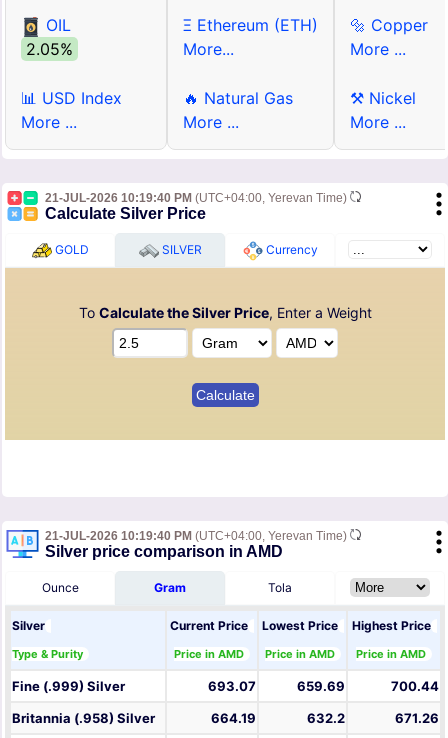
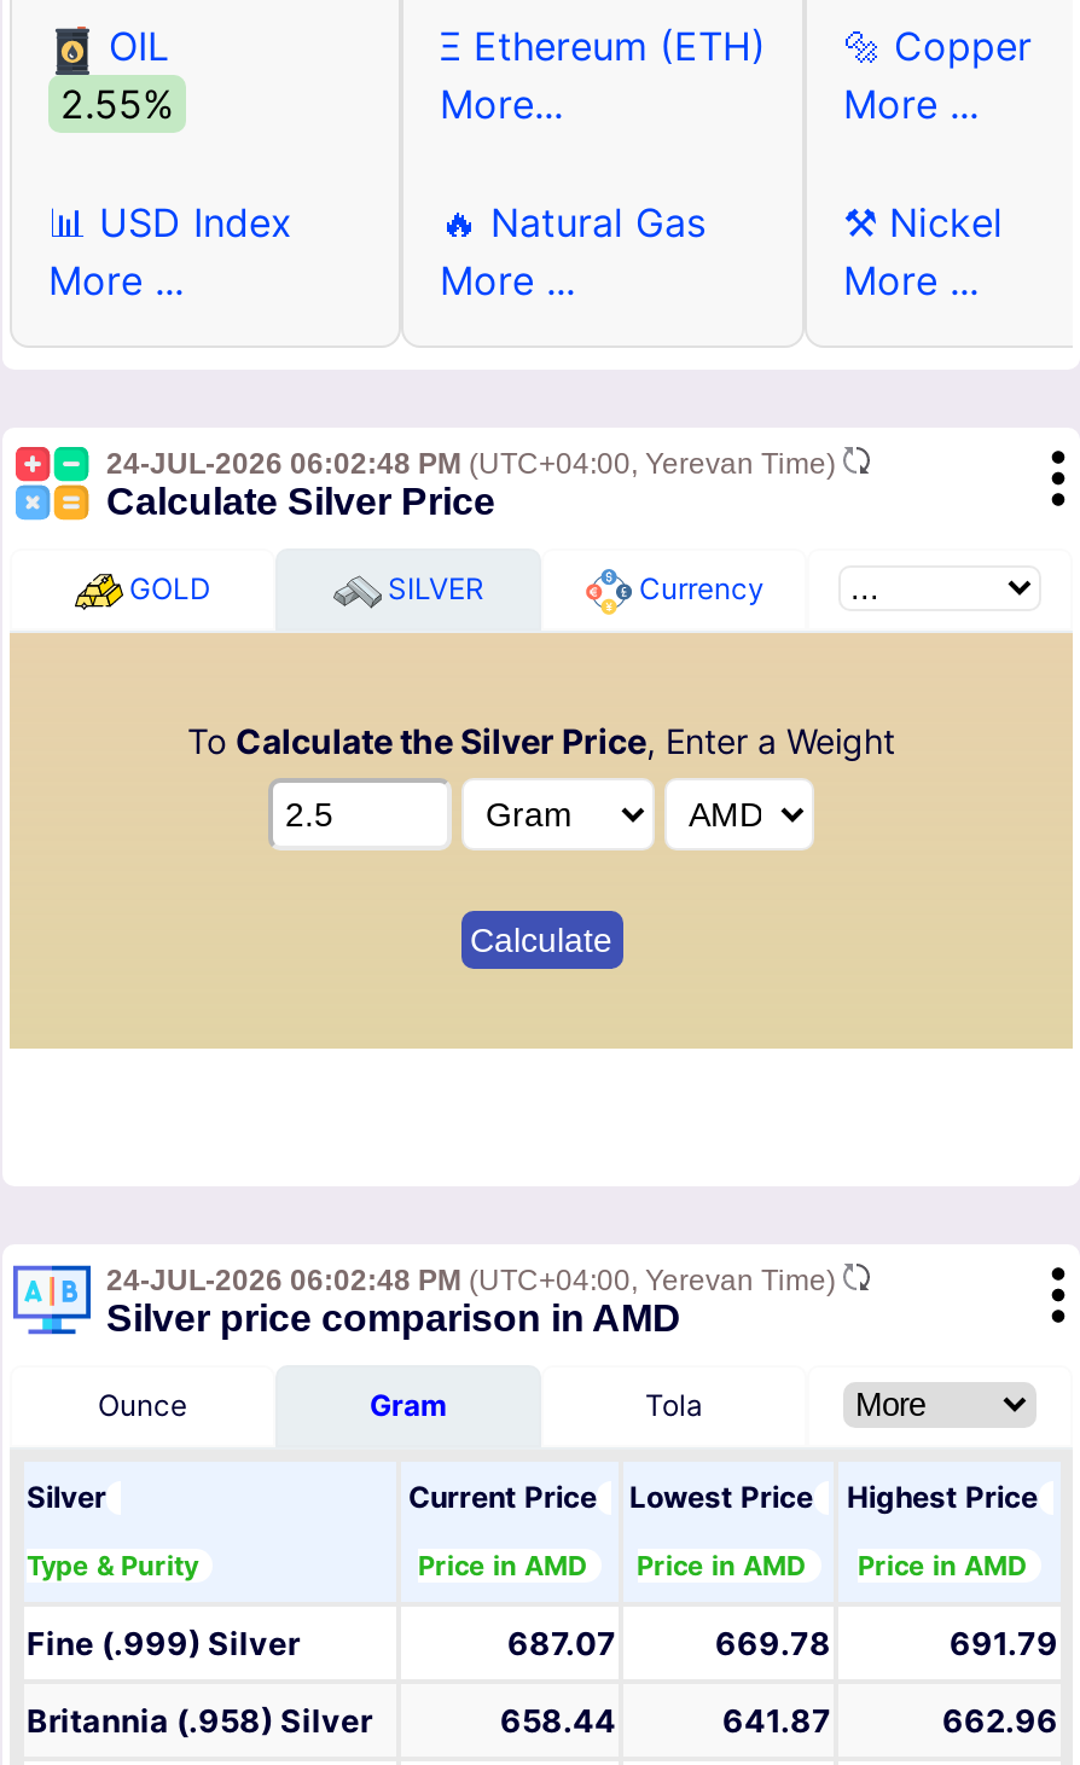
- 2.05%
+ 2.55%

- 21-JUL-2026 10:19:40 PM (UTC+04:00, Yerevan Time)
+ 24-JUL-2026 06:02:48 PM (UTC+04:00, Yerevan Time)

- 21-JUL-2026 10:19:40 PM (UTC+04:00, Yerevan Time)
+ 24-JUL-2026 06:02:48 PM (UTC+04:00, Yerevan Time)

- 693.07
+ 687.07

- 659.69
+ 669.78

- 700.44
+ 691.79

- 664.19
+ 658.44

- 632.2
+ 641.87

- 671.26
+ 662.96
